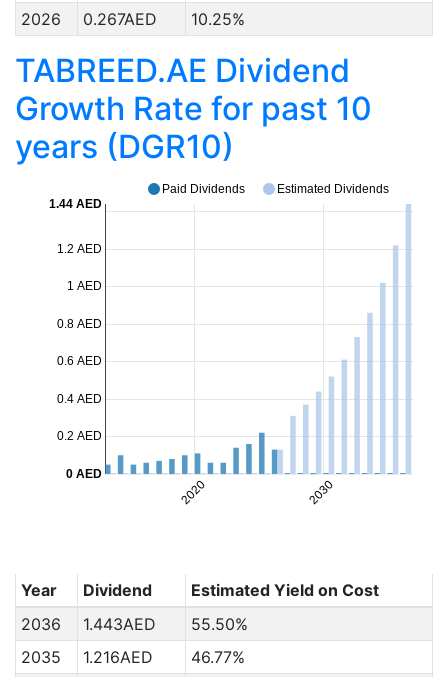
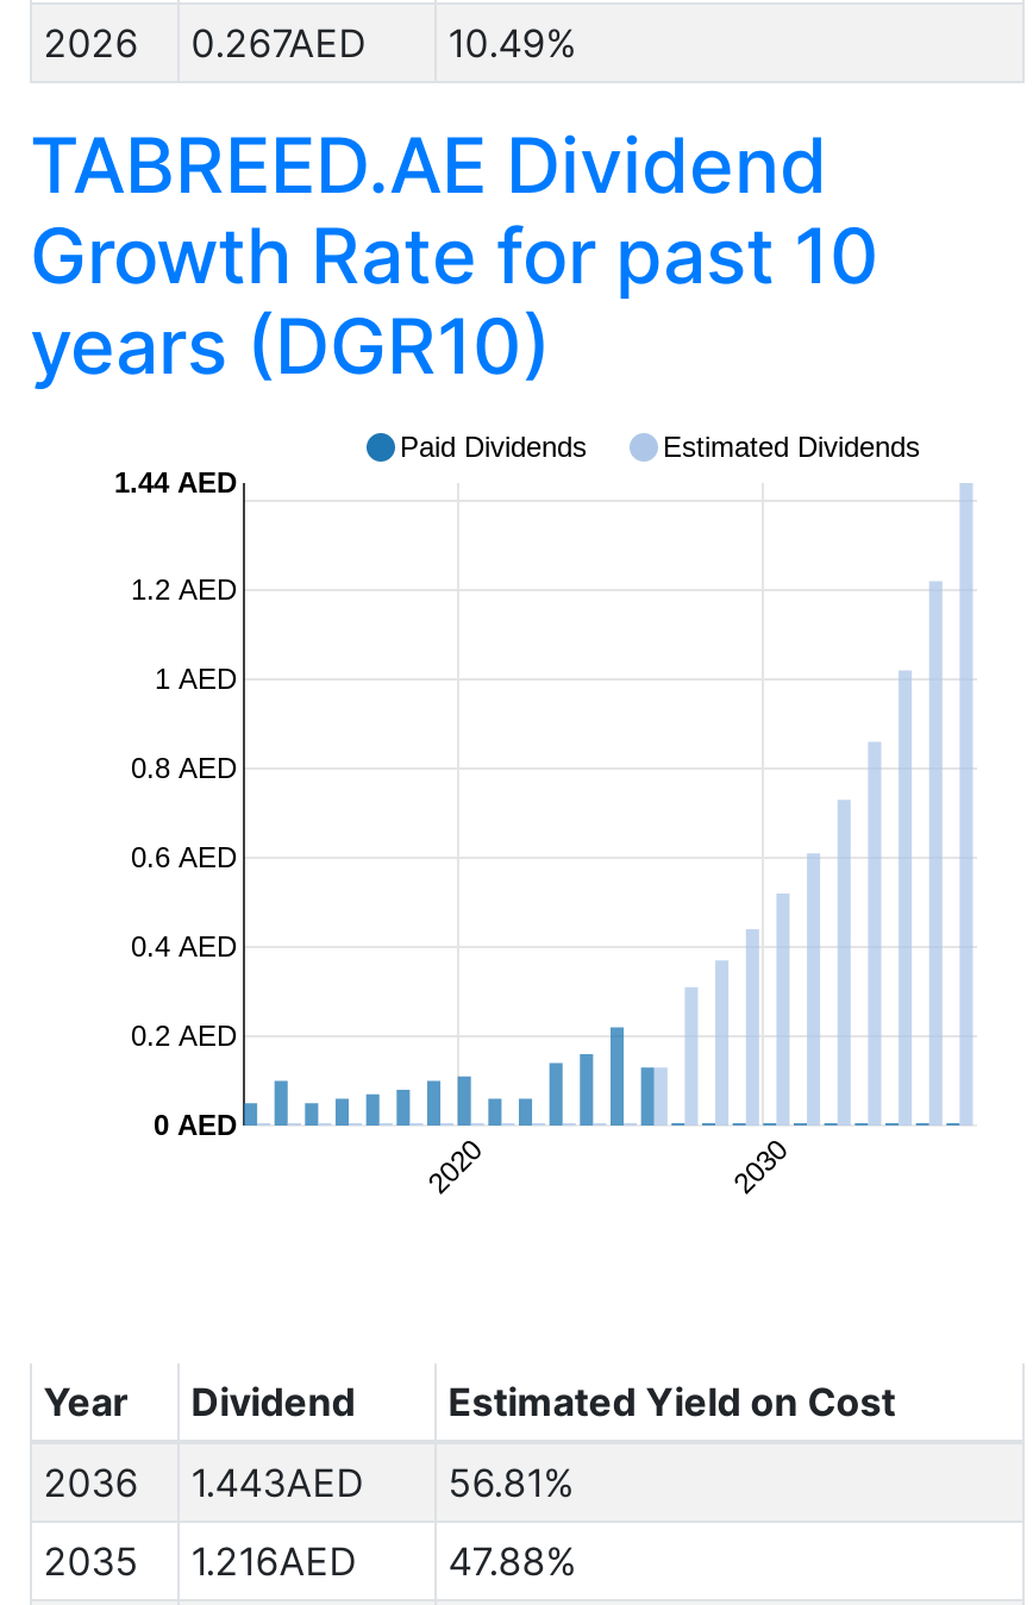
- 2026 0.267AED 10.25%
+ 2026 0.267AED 10.49%

- 2036 1.443AED 55.50%
+ 2036 1.443AED 56.81%

- 2035 1.216AED 46.77%
+ 2035 1.216AED 47.88%
